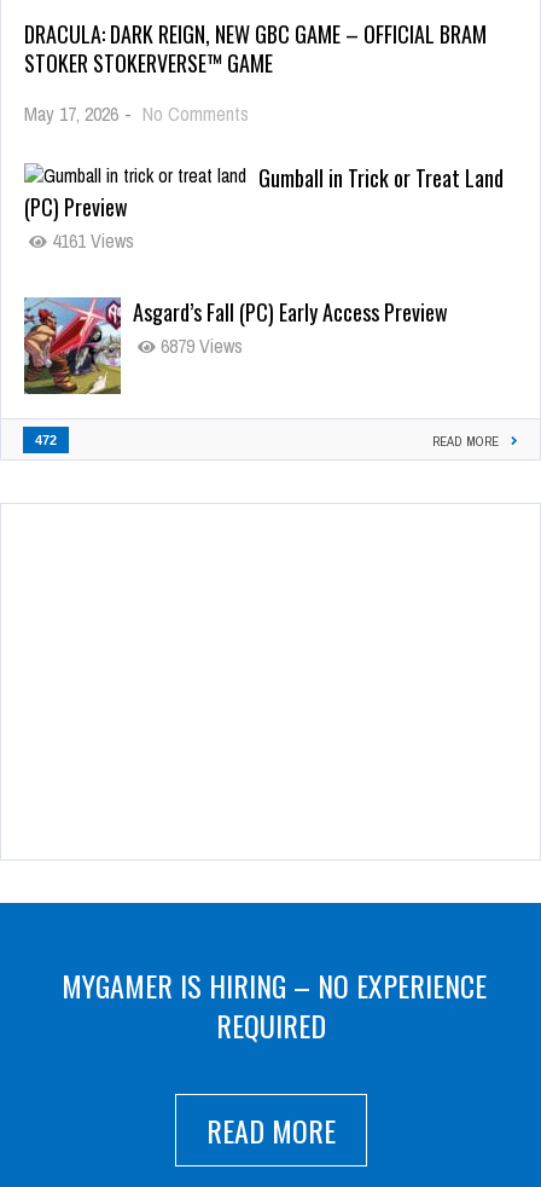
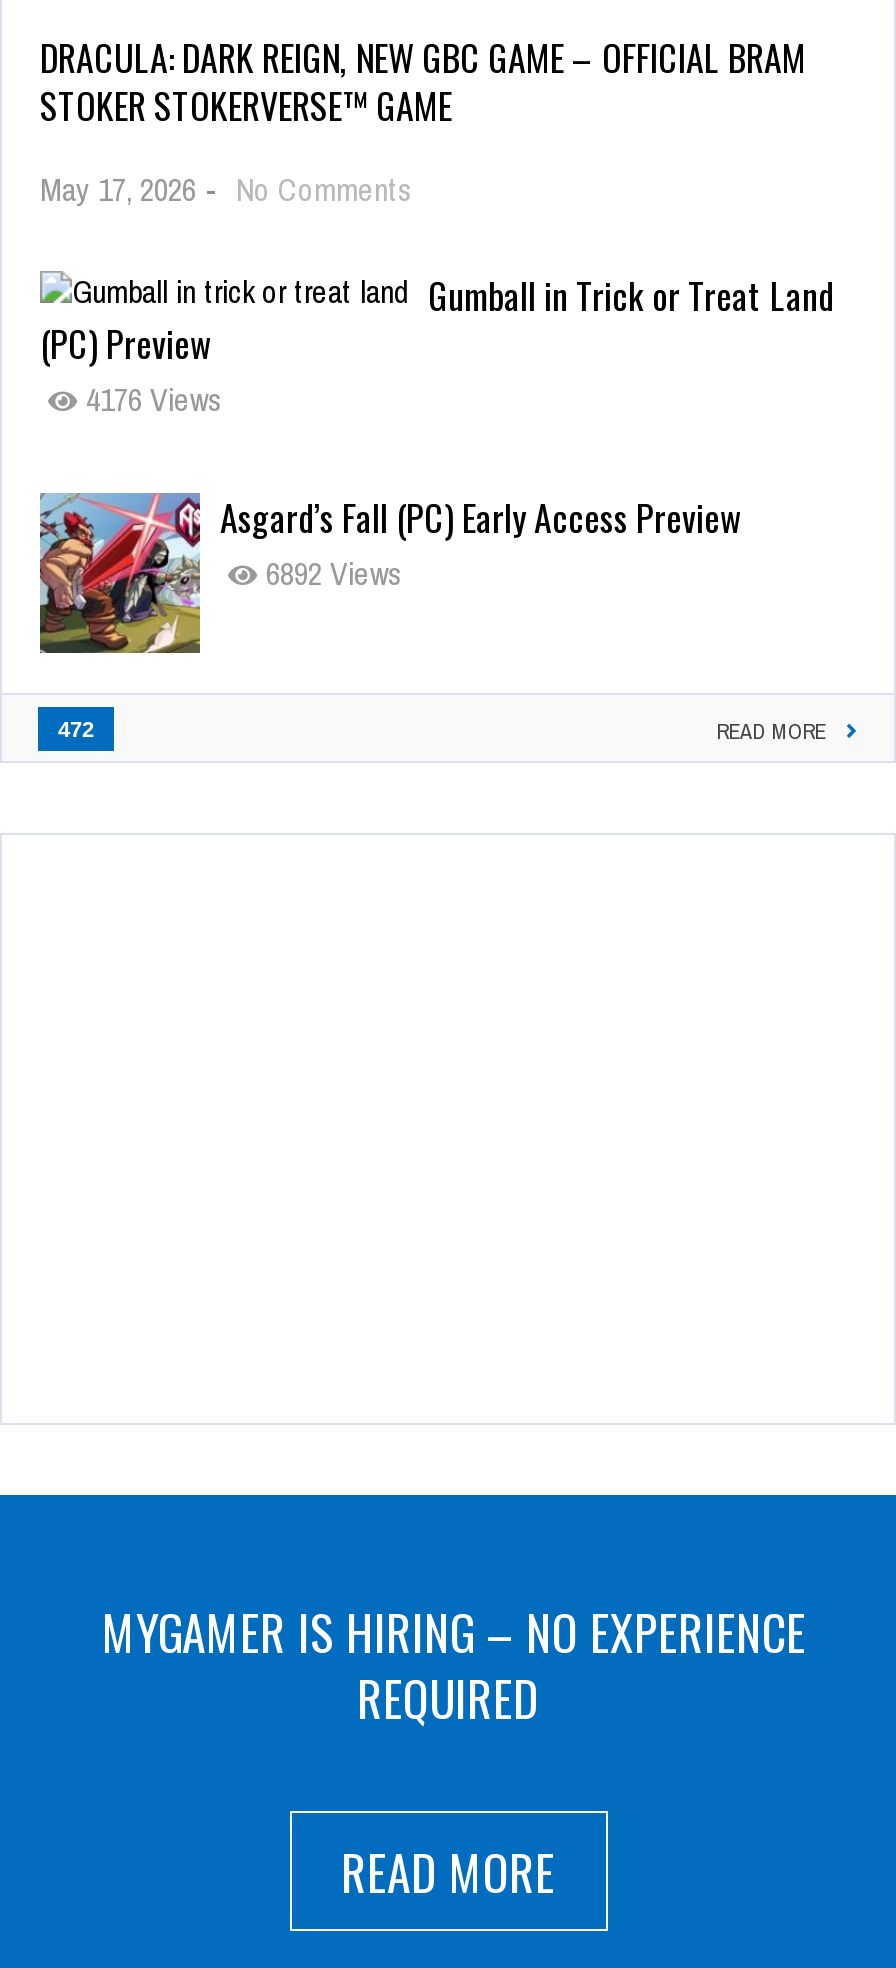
- 4161 Views
+ 4176 Views

- 6879 Views
+ 6892 Views
